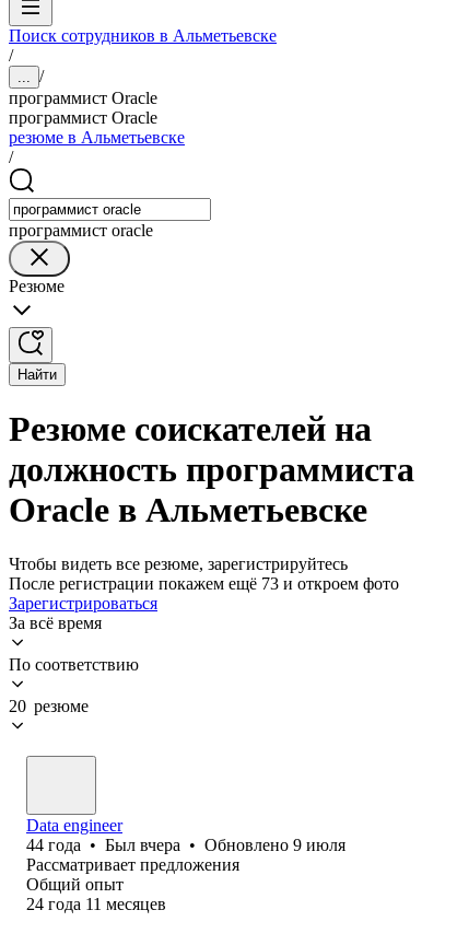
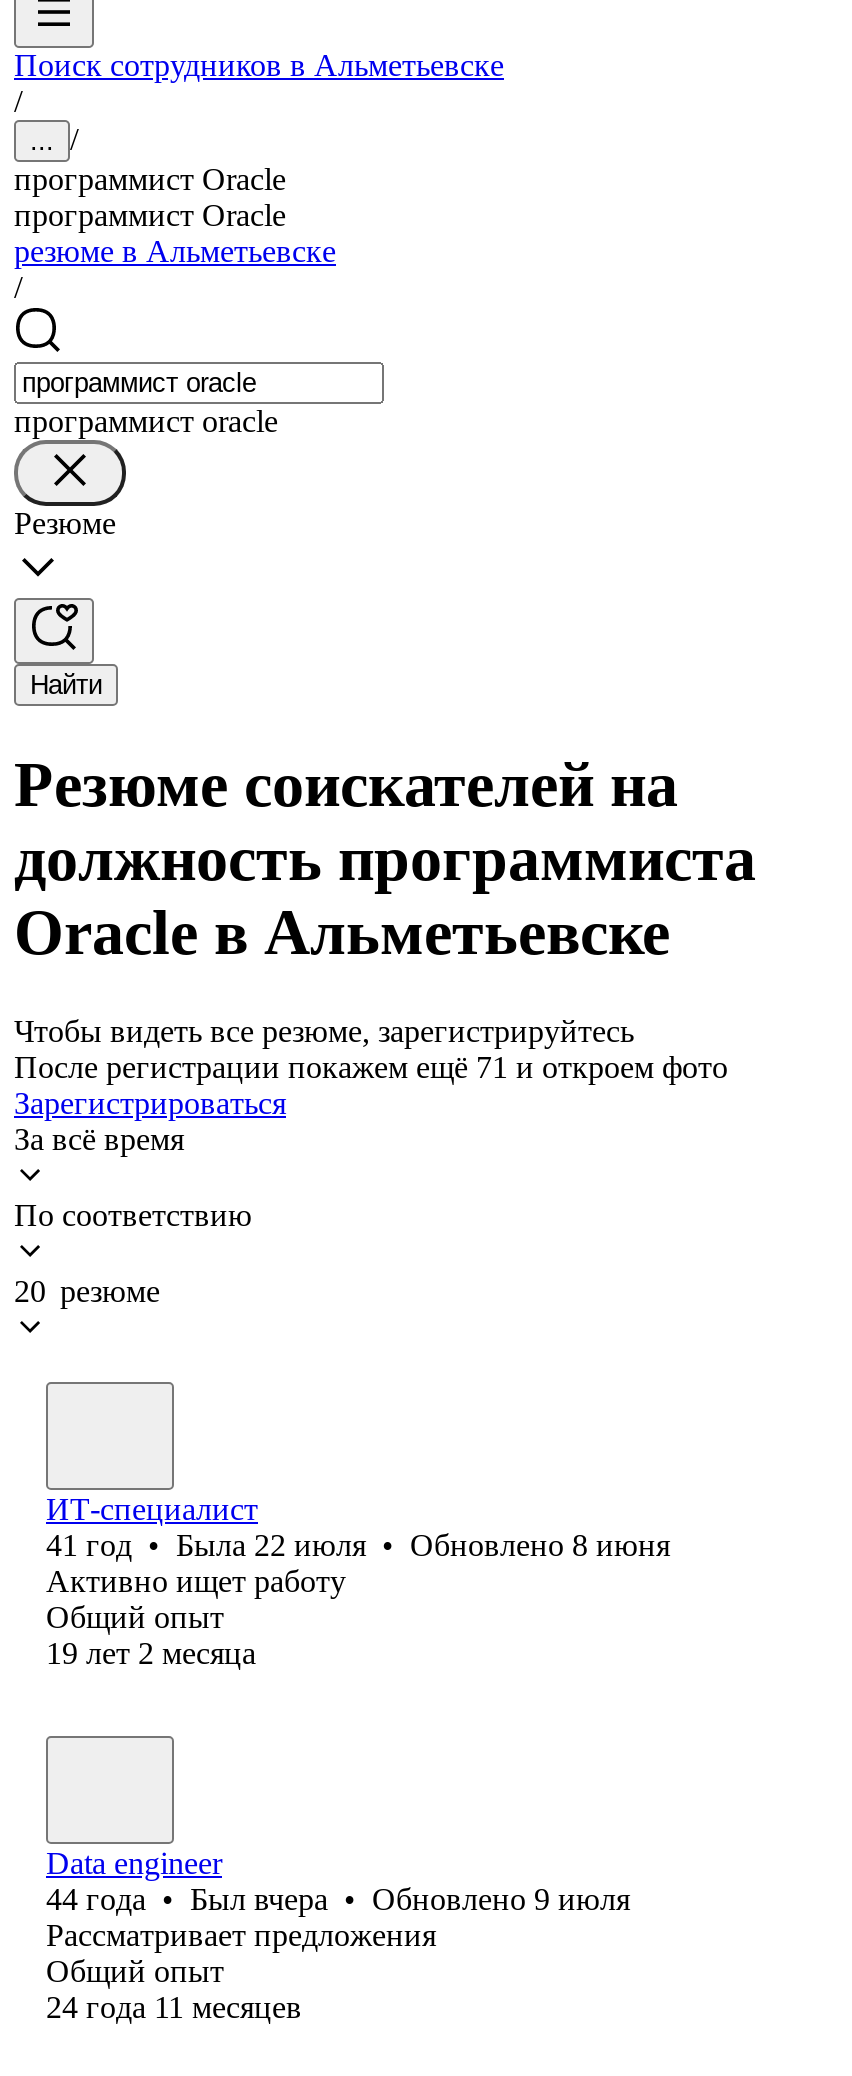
- После регистрации покажем ещё 73 и откроем фото
+ После регистрации покажем ещё 71 и откроем фото

+ ИТ-специалист
+ 41 год • Была 22 июля • Обновлено 8 июня
+ Активно ищет работу
+ Общий опыт
+ 19 лет 2 месяца
